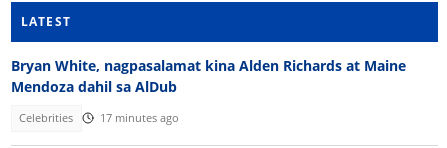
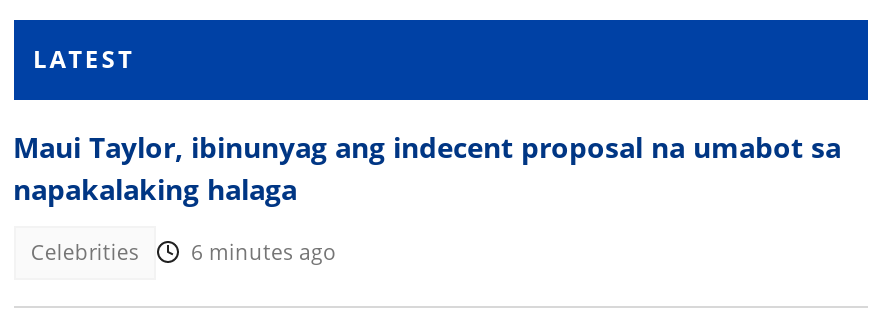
- Bryan White, nagpasalamat kina Alden Richards at Maine
- Mendoza dahil sa AlDub
+ Maui Taylor, ibinunyag ang indecent proposal na umabot sa
+ napakalaking halaga

- Celebrities 17 minutes ago
+ Celebrities 6 minutes ago
